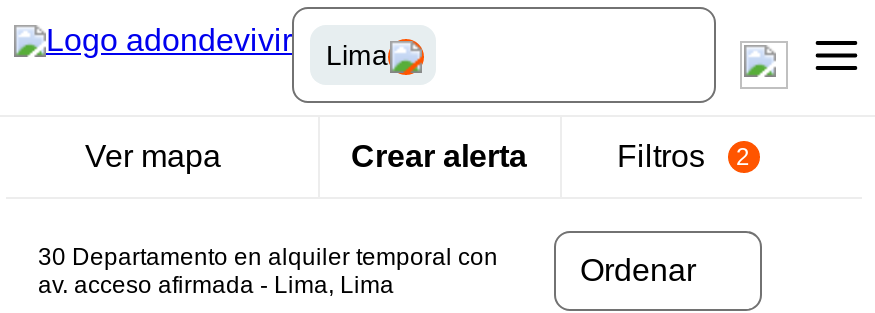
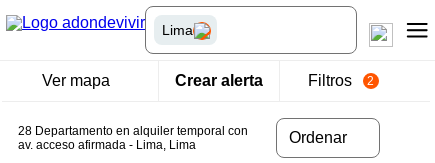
- 30 Departamento en alquiler temporal con
+ 28 Departamento en alquiler temporal con
